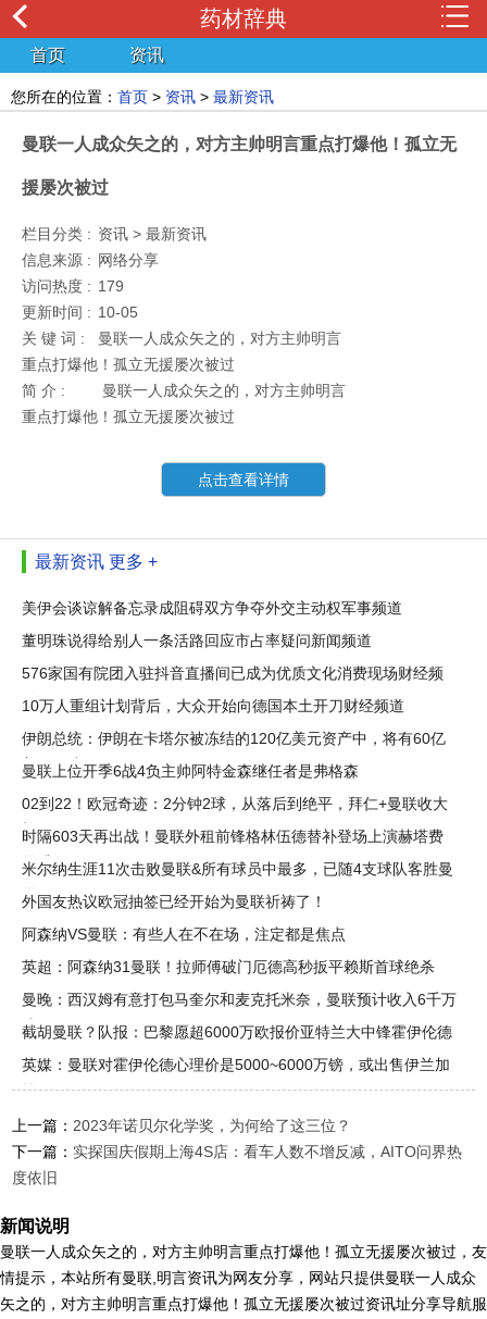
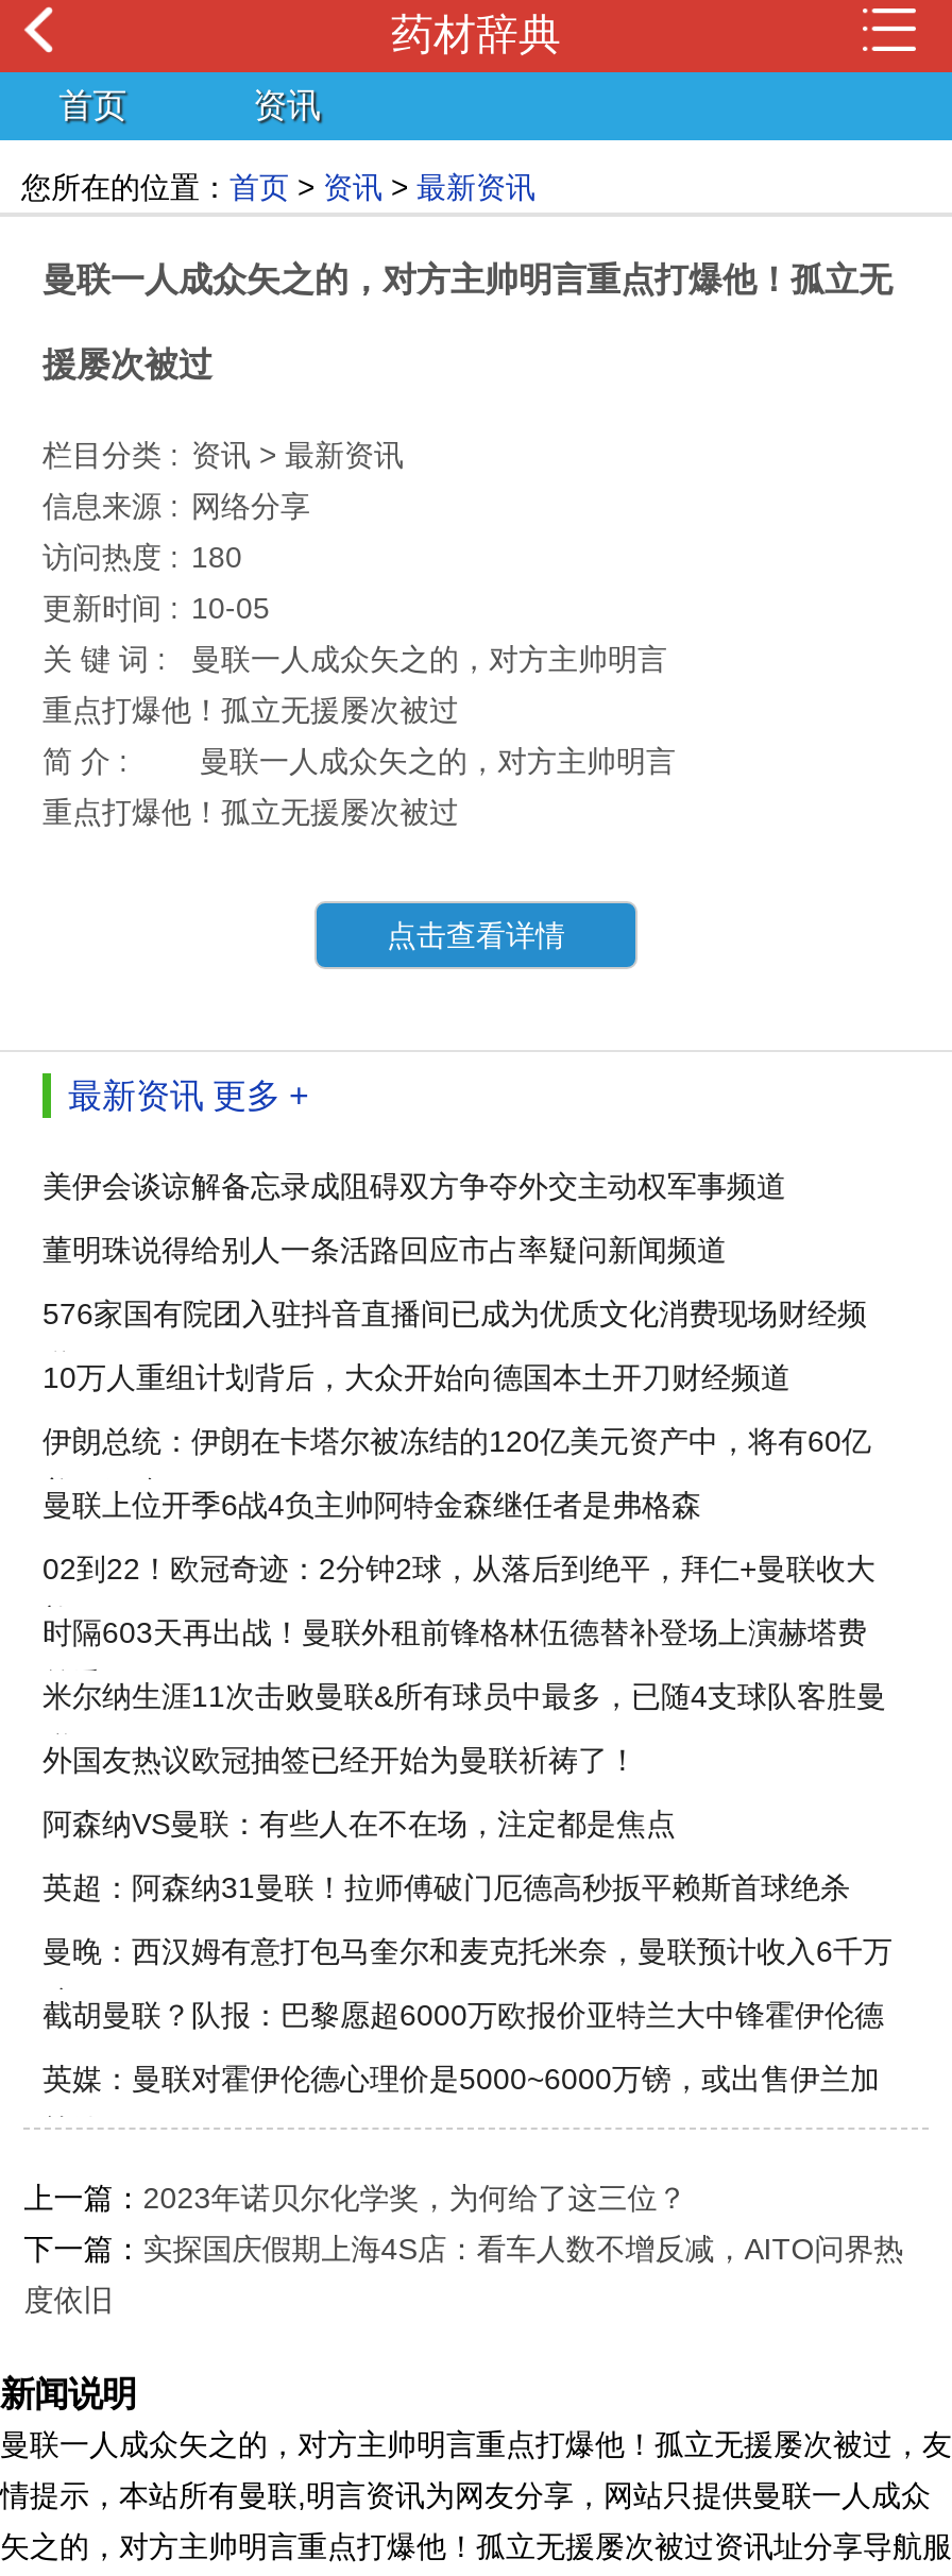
- 访问热度 : 179
+ 访问热度 : 180
